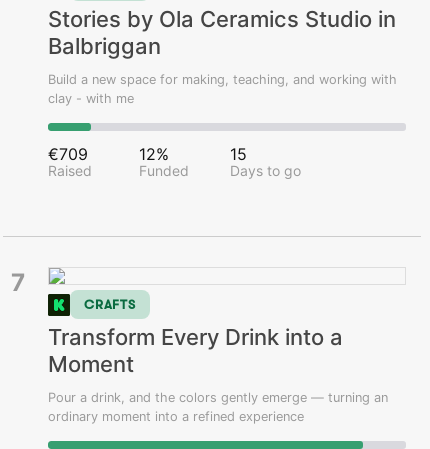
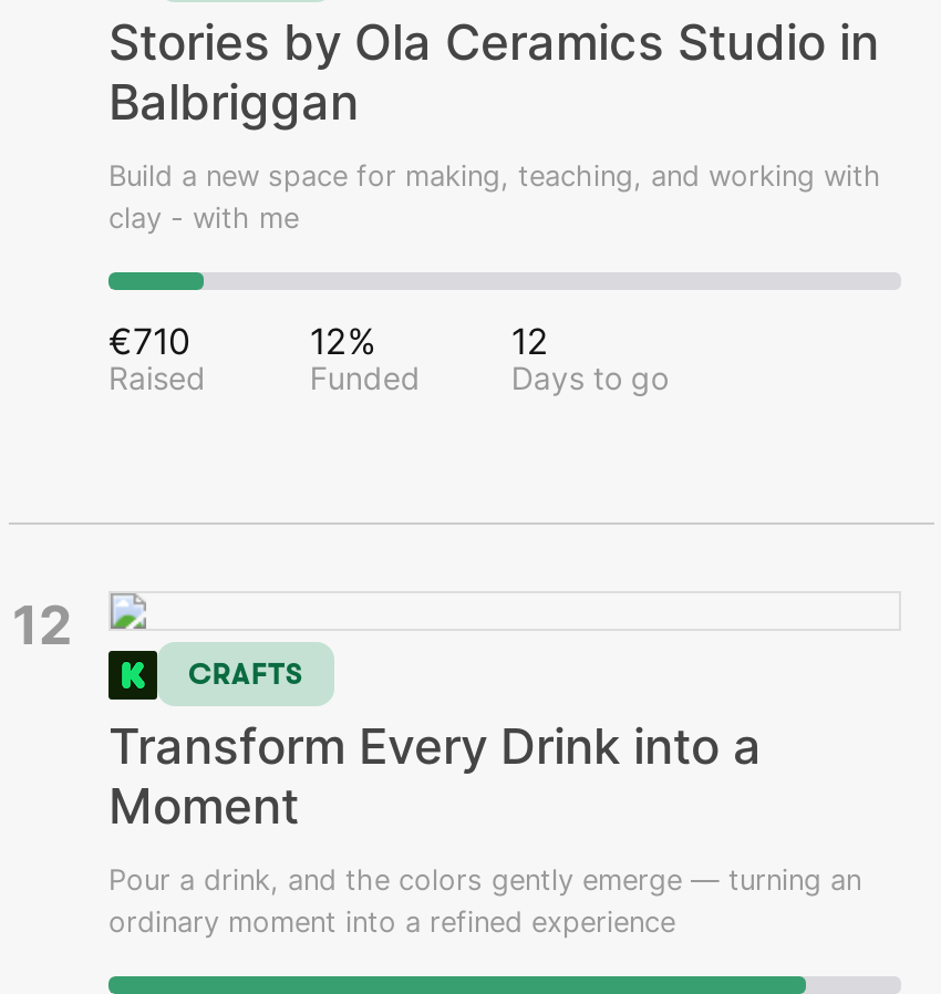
- €709
+ €710

- 15
+ 12

- 7
+ 12
